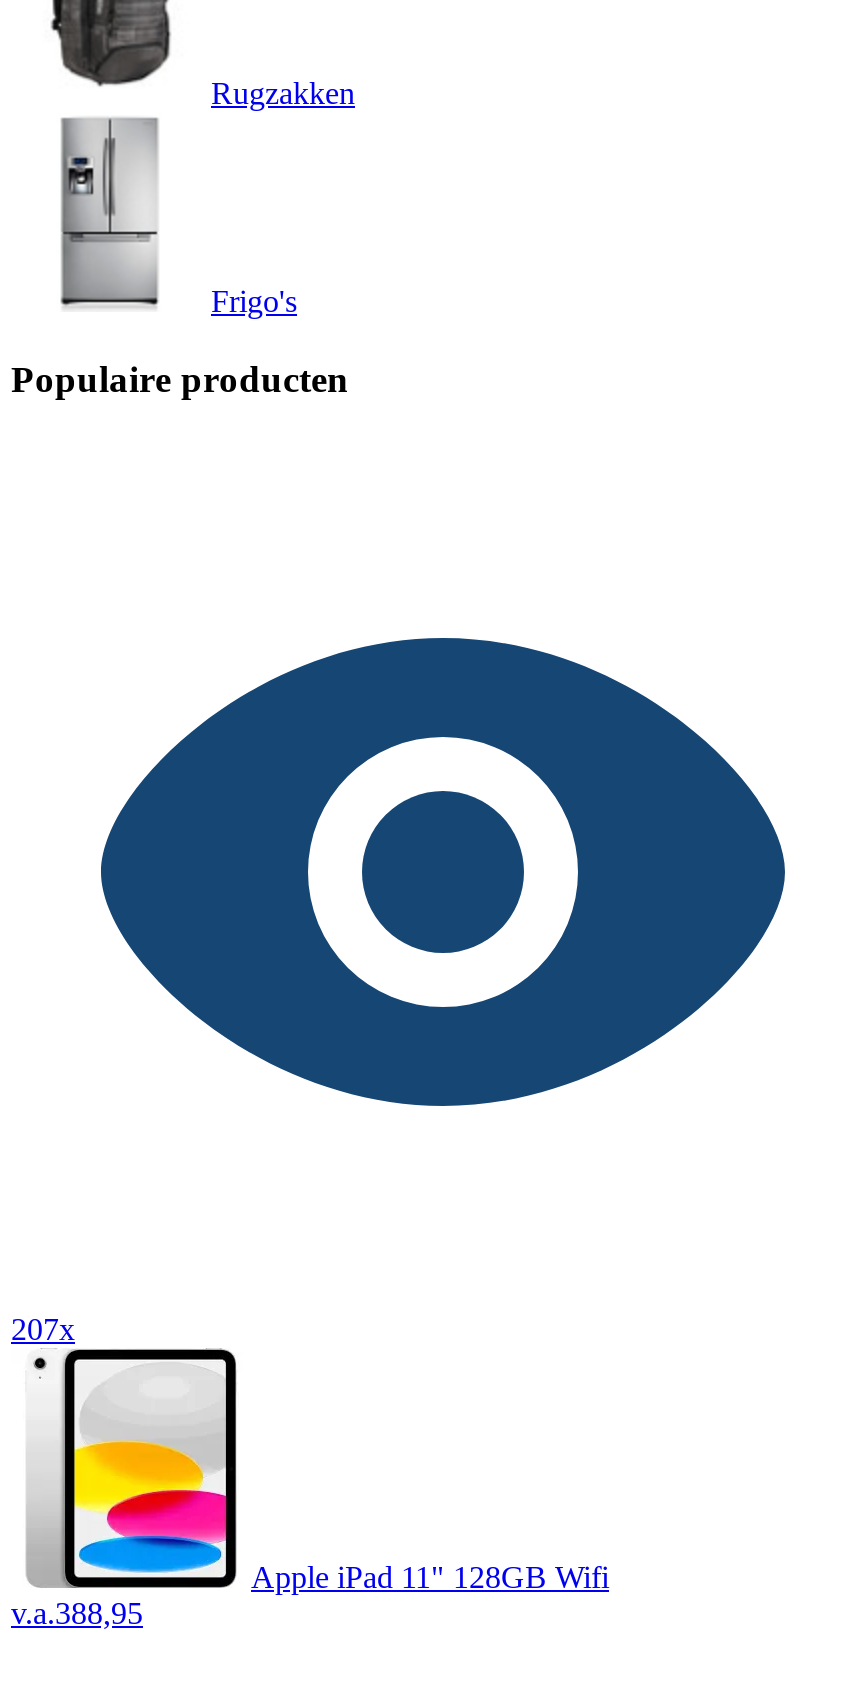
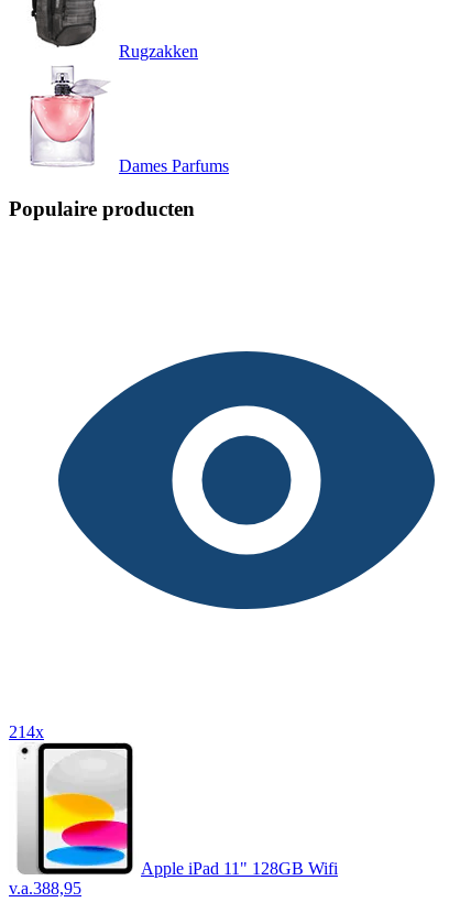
- [image]
- Frigo's
+ [image]
+ Dames Parfums

- 207x
+ 214x
